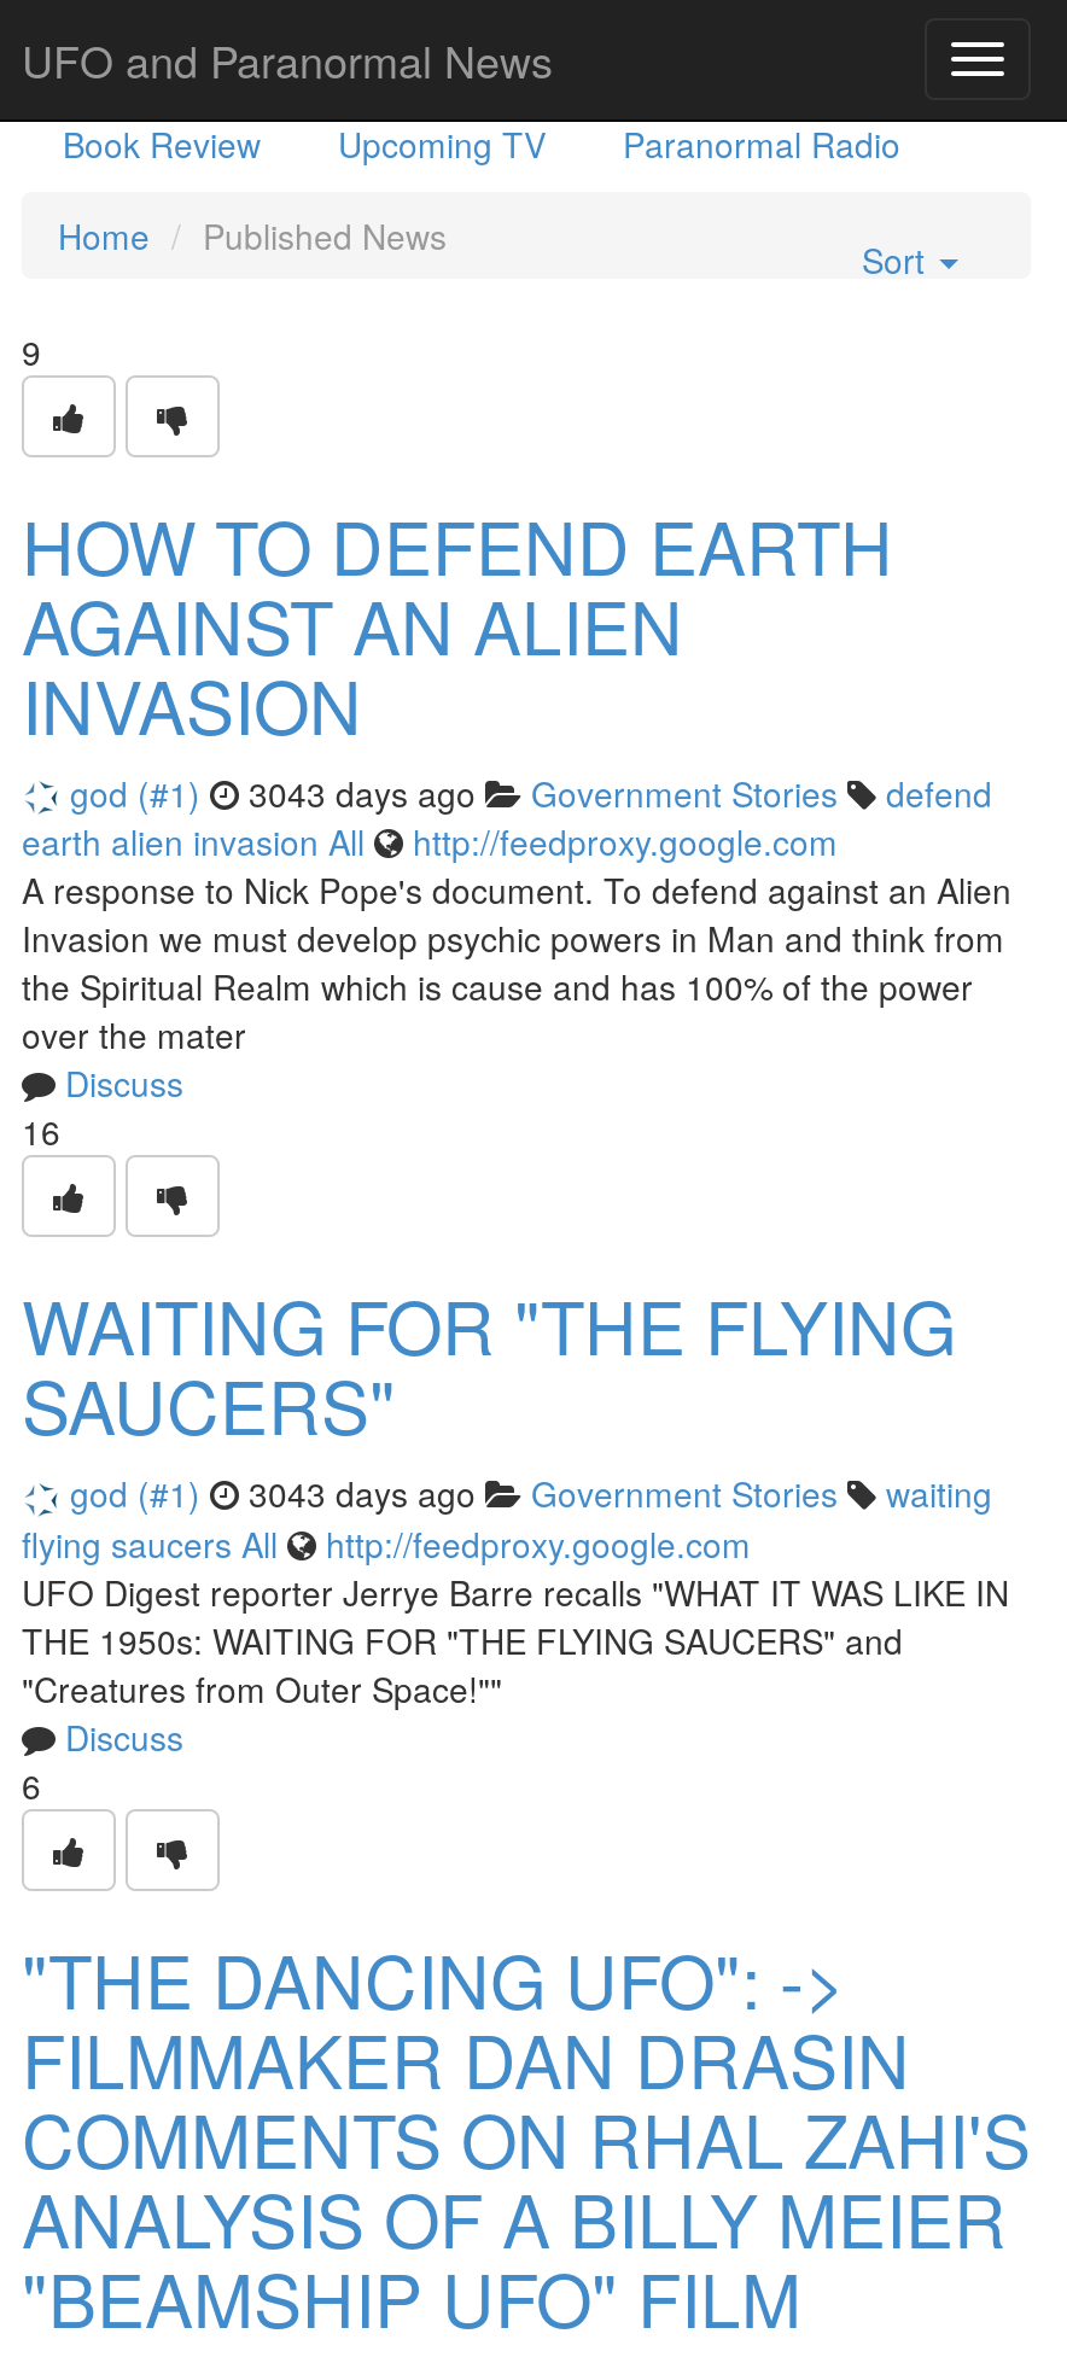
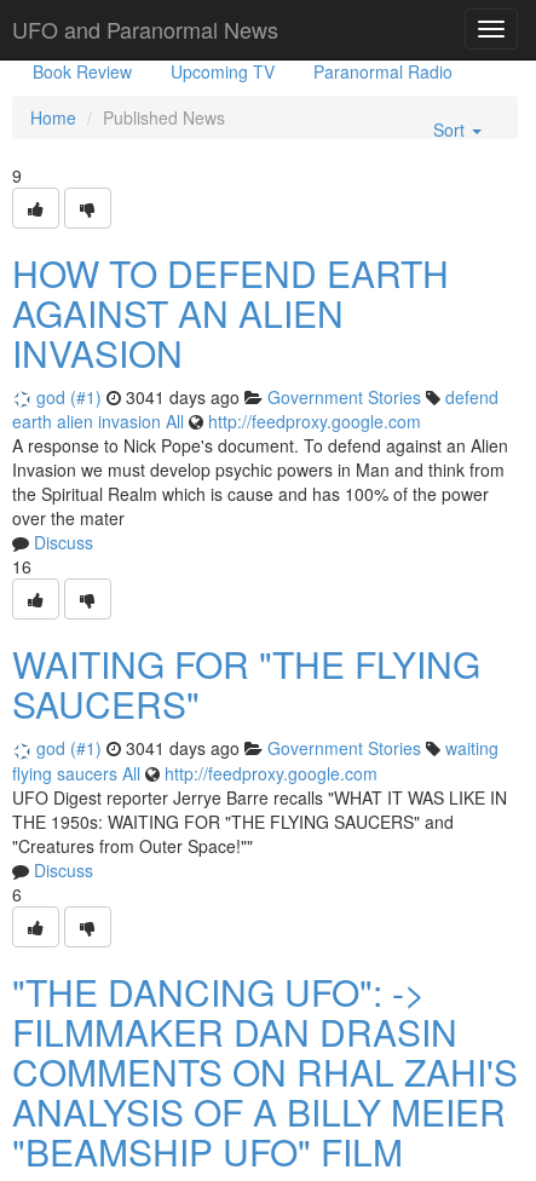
- god (#1) 3043 days ago Government Stories defend
+ god (#1) 3041 days ago Government Stories defend

- god (#1) 3043 days ago Government Stories waiting
+ god (#1) 3041 days ago Government Stories waiting
